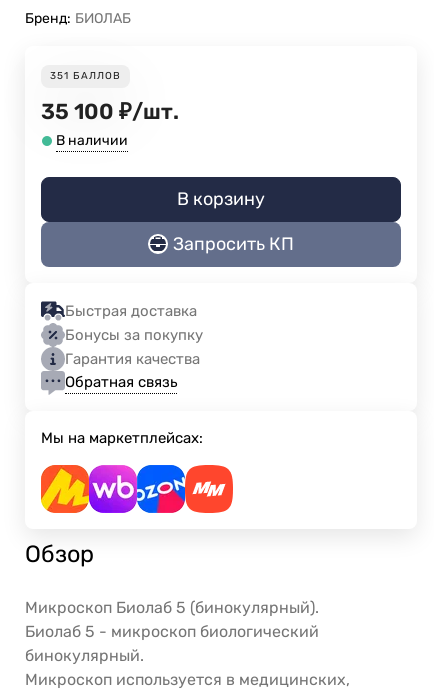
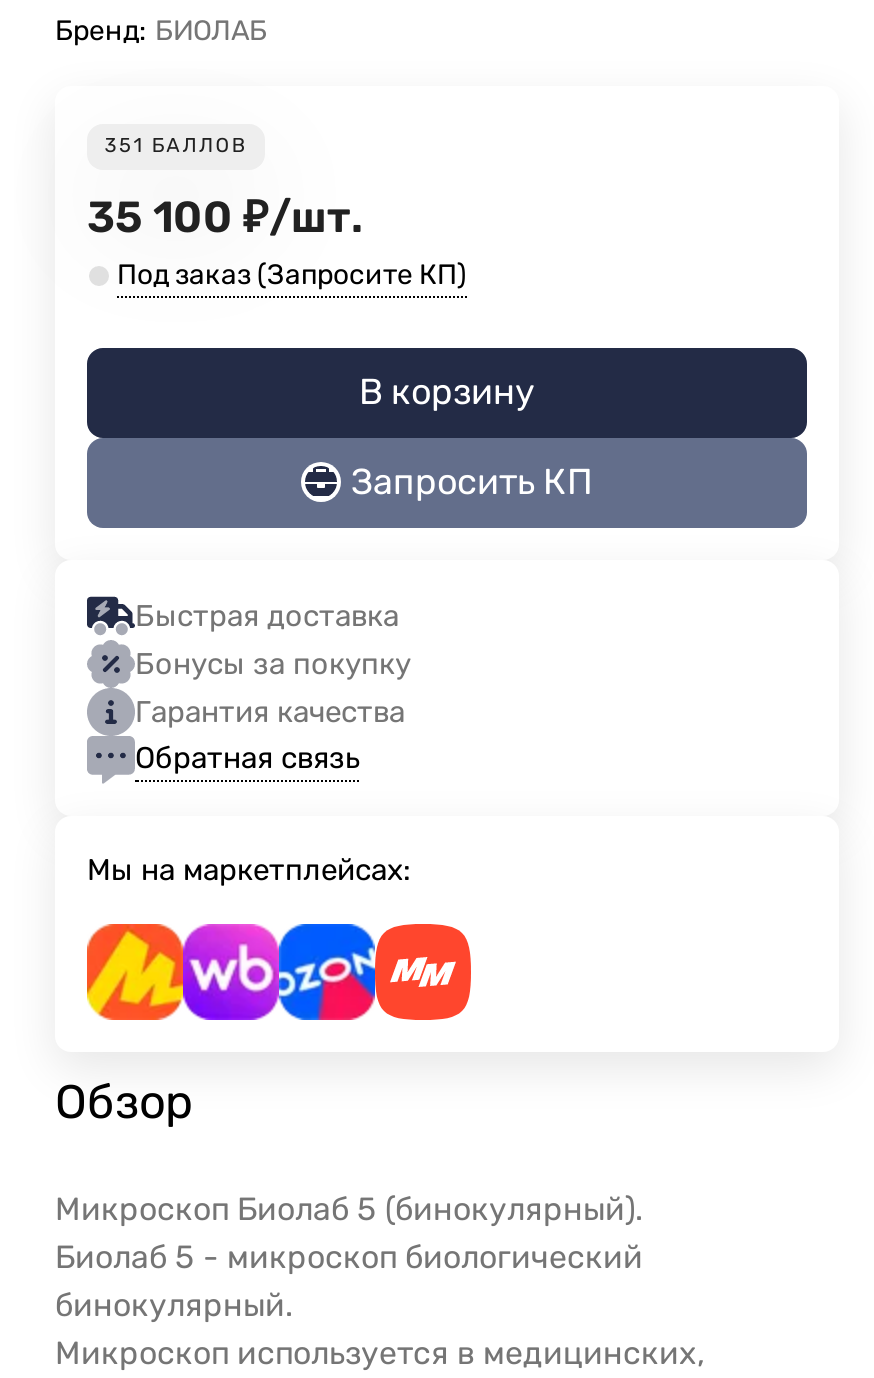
- В наличии
+ Под заказ (Запросите КП)
